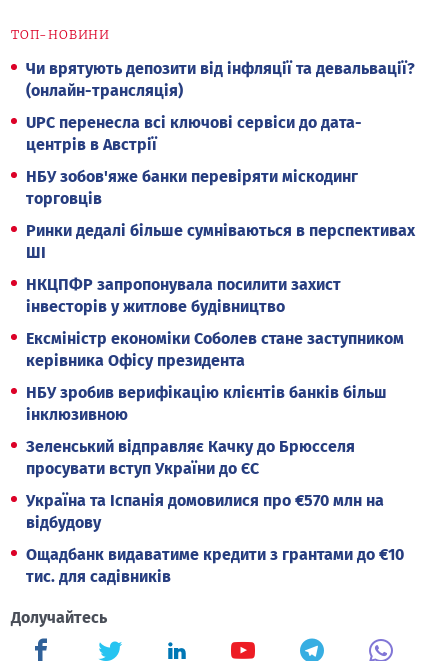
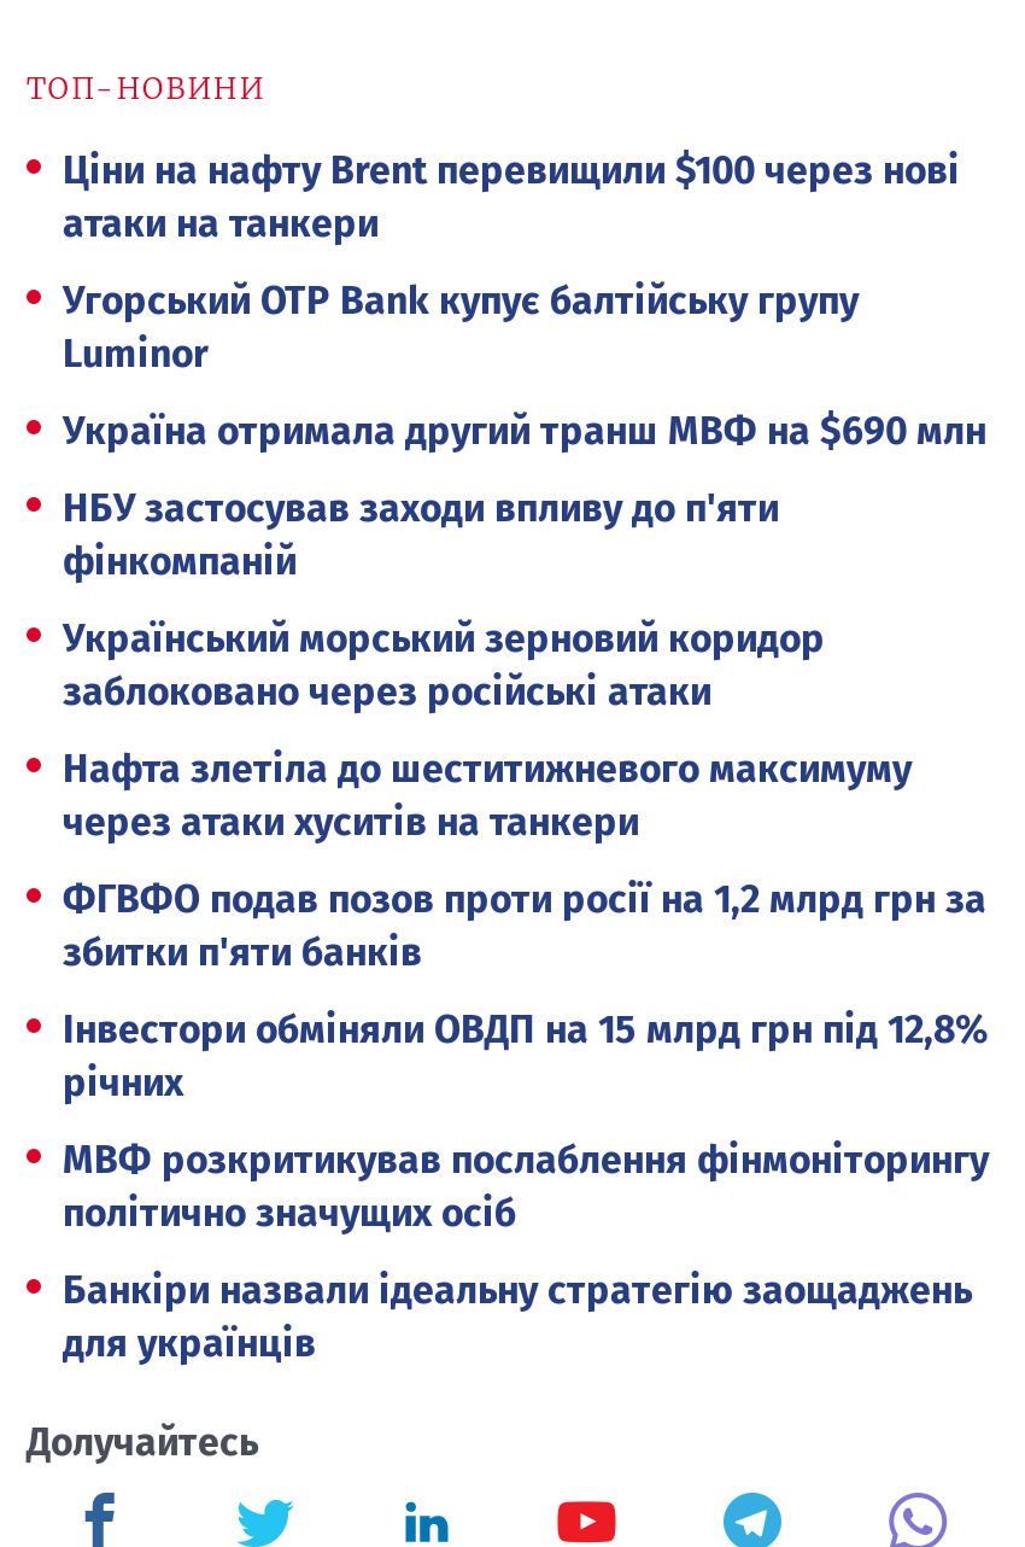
- Чи врятують депозити від інфляції та девальвації?
- (онлайн-трансляція)
+ Ціни на нафту Brent перевищили $100 через нові
+ атаки на танкери

- UPC перенесла всі ключові сервіси до дата-
- центрів в Австрії
+ Угорський OTP Bank купує балтійську групу
+ Luminor

- НБУ зобов'яже банки перевіряти міскодинг
- торговців
+ Україна отримала другий транш МВФ на $690 млн

- Ринки дедалі більше сумніваються в перспективах
- ШІ
+ НБУ застосував заходи впливу до п'яти
+ фінкомпаній

- НКЦПФР запропонувала посилити захист
- інвесторів у житлове будівництво
+ Український морський зерновий коридор
+ заблоковано через російські атаки

- Ексміністр економіки Соболев стане заступником
- керівника Офісу президента
+ Нафта злетіла до шеститижневого максимуму
+ через атаки хуситів на танкери

- НБУ зробив верифікацію клієнтів банків більш
- інклюзивною
+ ФГВФО подав позов проти росії на 1,2 млрд грн за
+ збитки п'яти банків

- Зеленський відправляє Качку до Брюсселя
- просувати вступ України до ЄС
+ Інвестори обміняли ОВДП на 15 млрд грн під 12,8%
+ річних

- Україна та Іспанія домовилися про €570 млн на
- відбудову
+ МВФ розкритикував послаблення фінмоніторингу
+ політично значущих осіб

- Ощадбанк видаватиме кредити з грантами до €10
- тис. для садівників
+ Банкіри назвали ідеальну стратегію заощаджень
+ для українців
